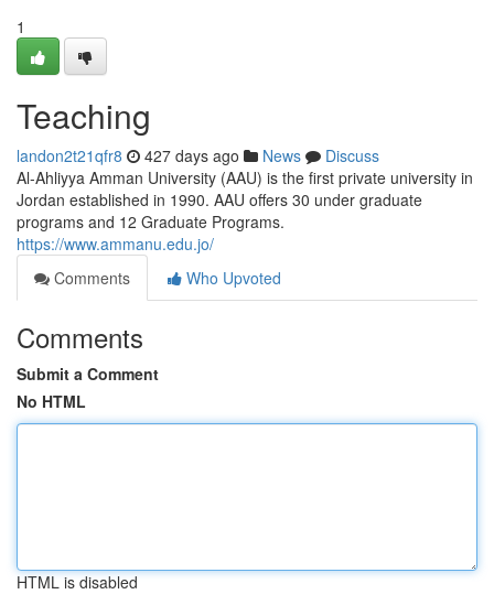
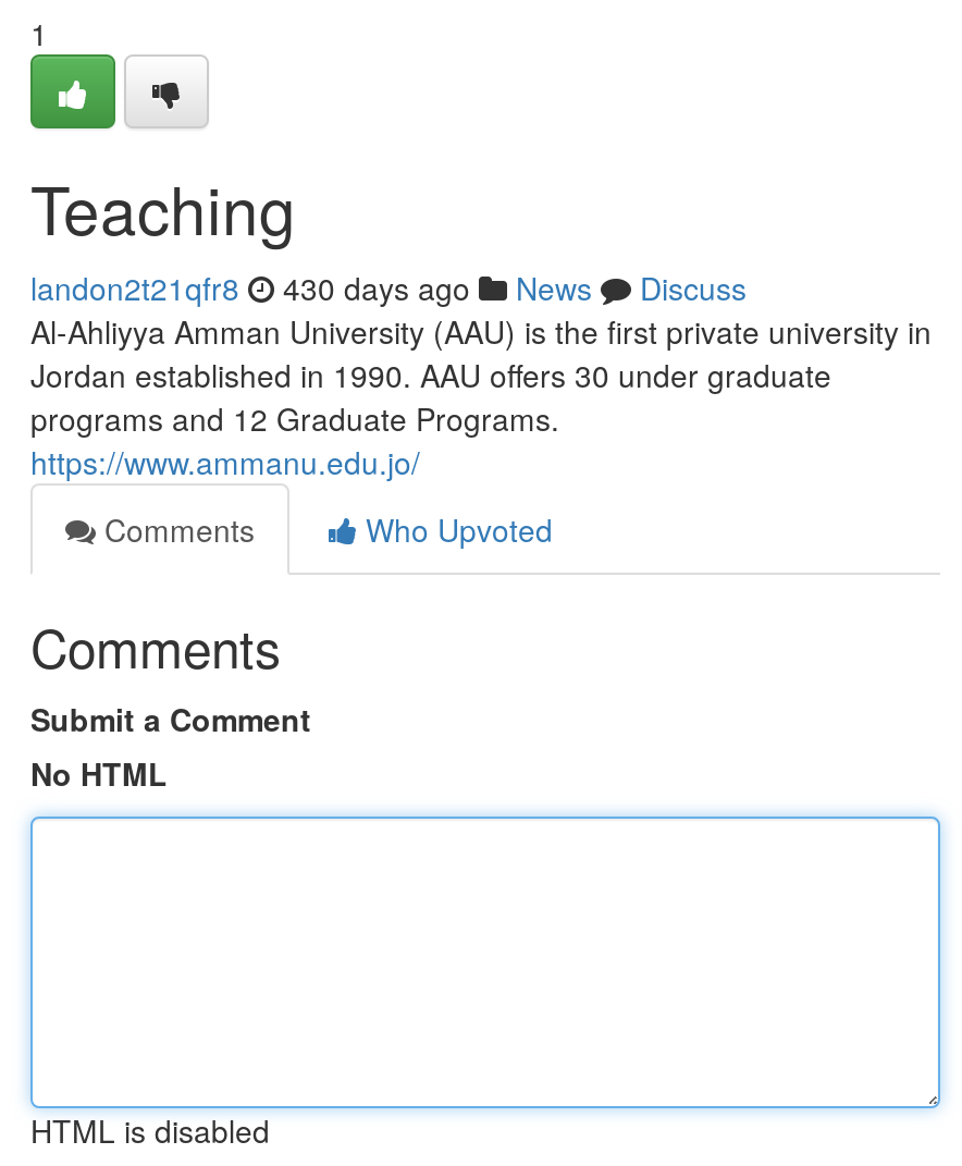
- landon2t21qfr8 427 days ago News Discuss
+ landon2t21qfr8 430 days ago News Discuss
